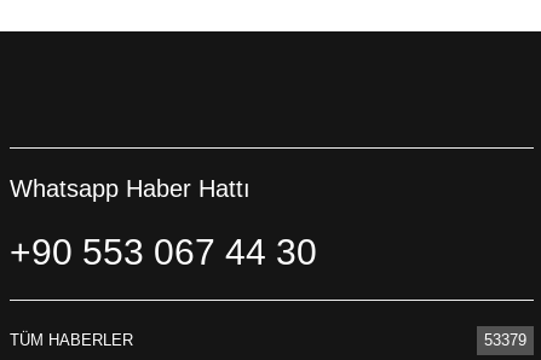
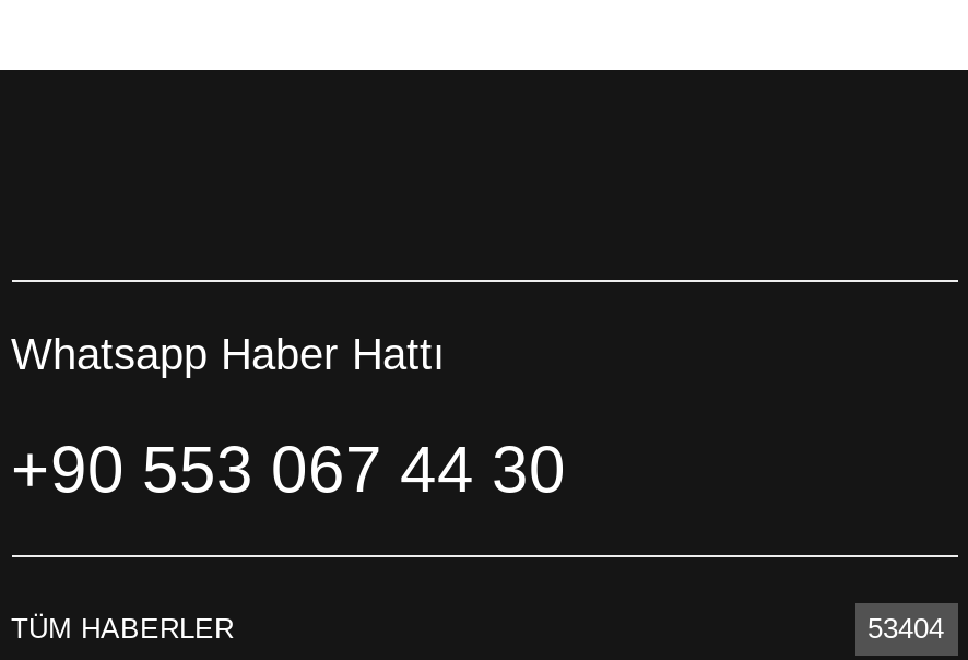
- 53379
+ 53404
